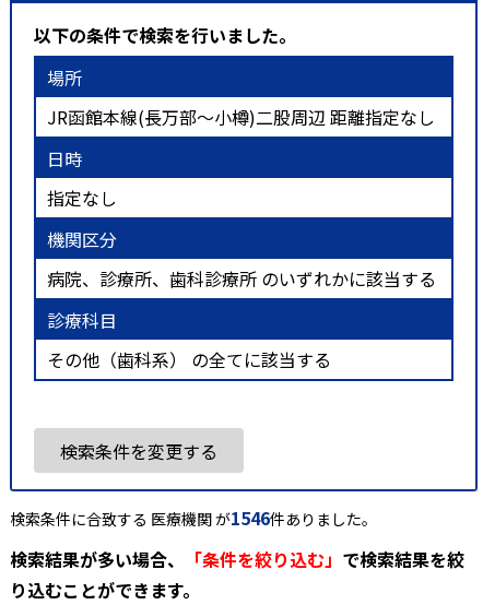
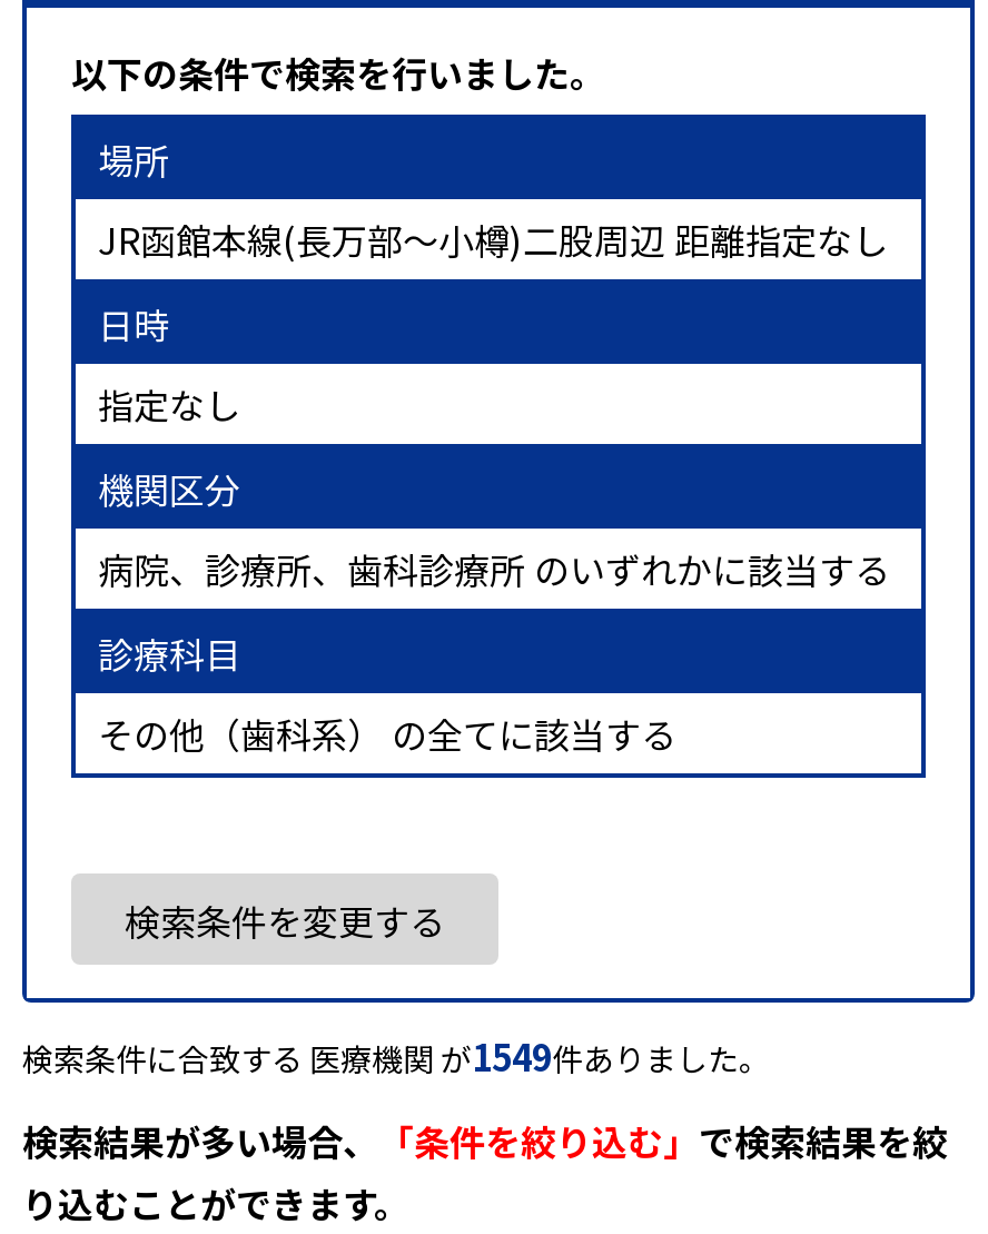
- 検索条件に合致する 医療機関 が1546件ありました。
+ 検索条件に合致する 医療機関 が1549件ありました。
